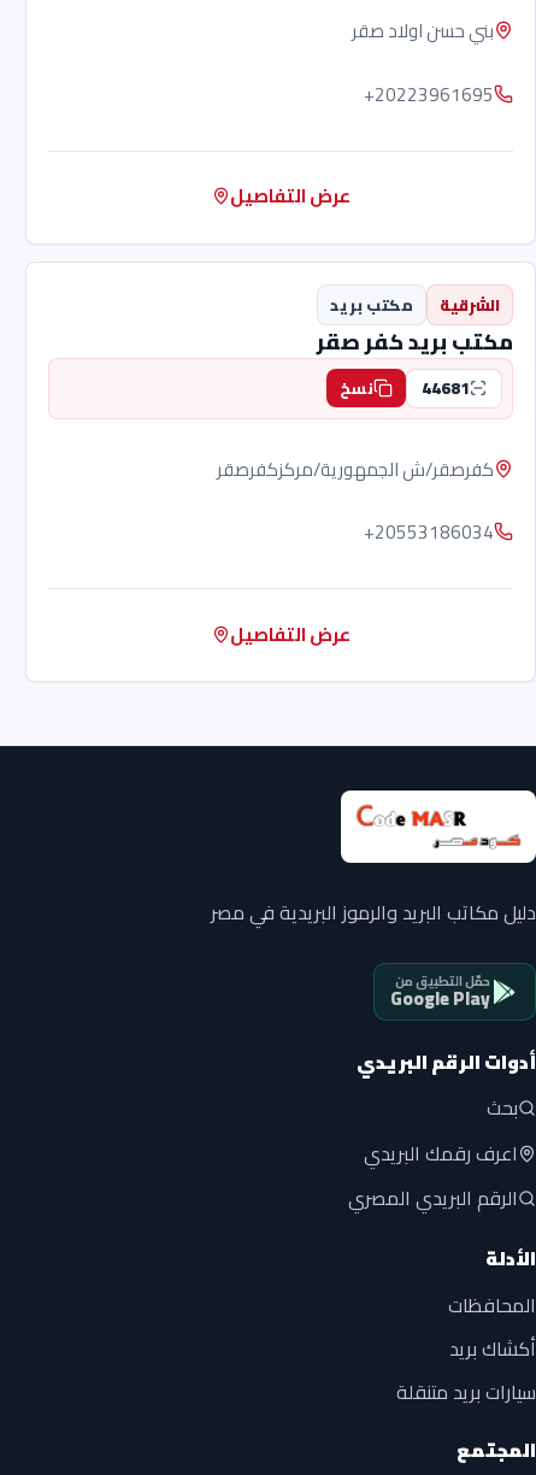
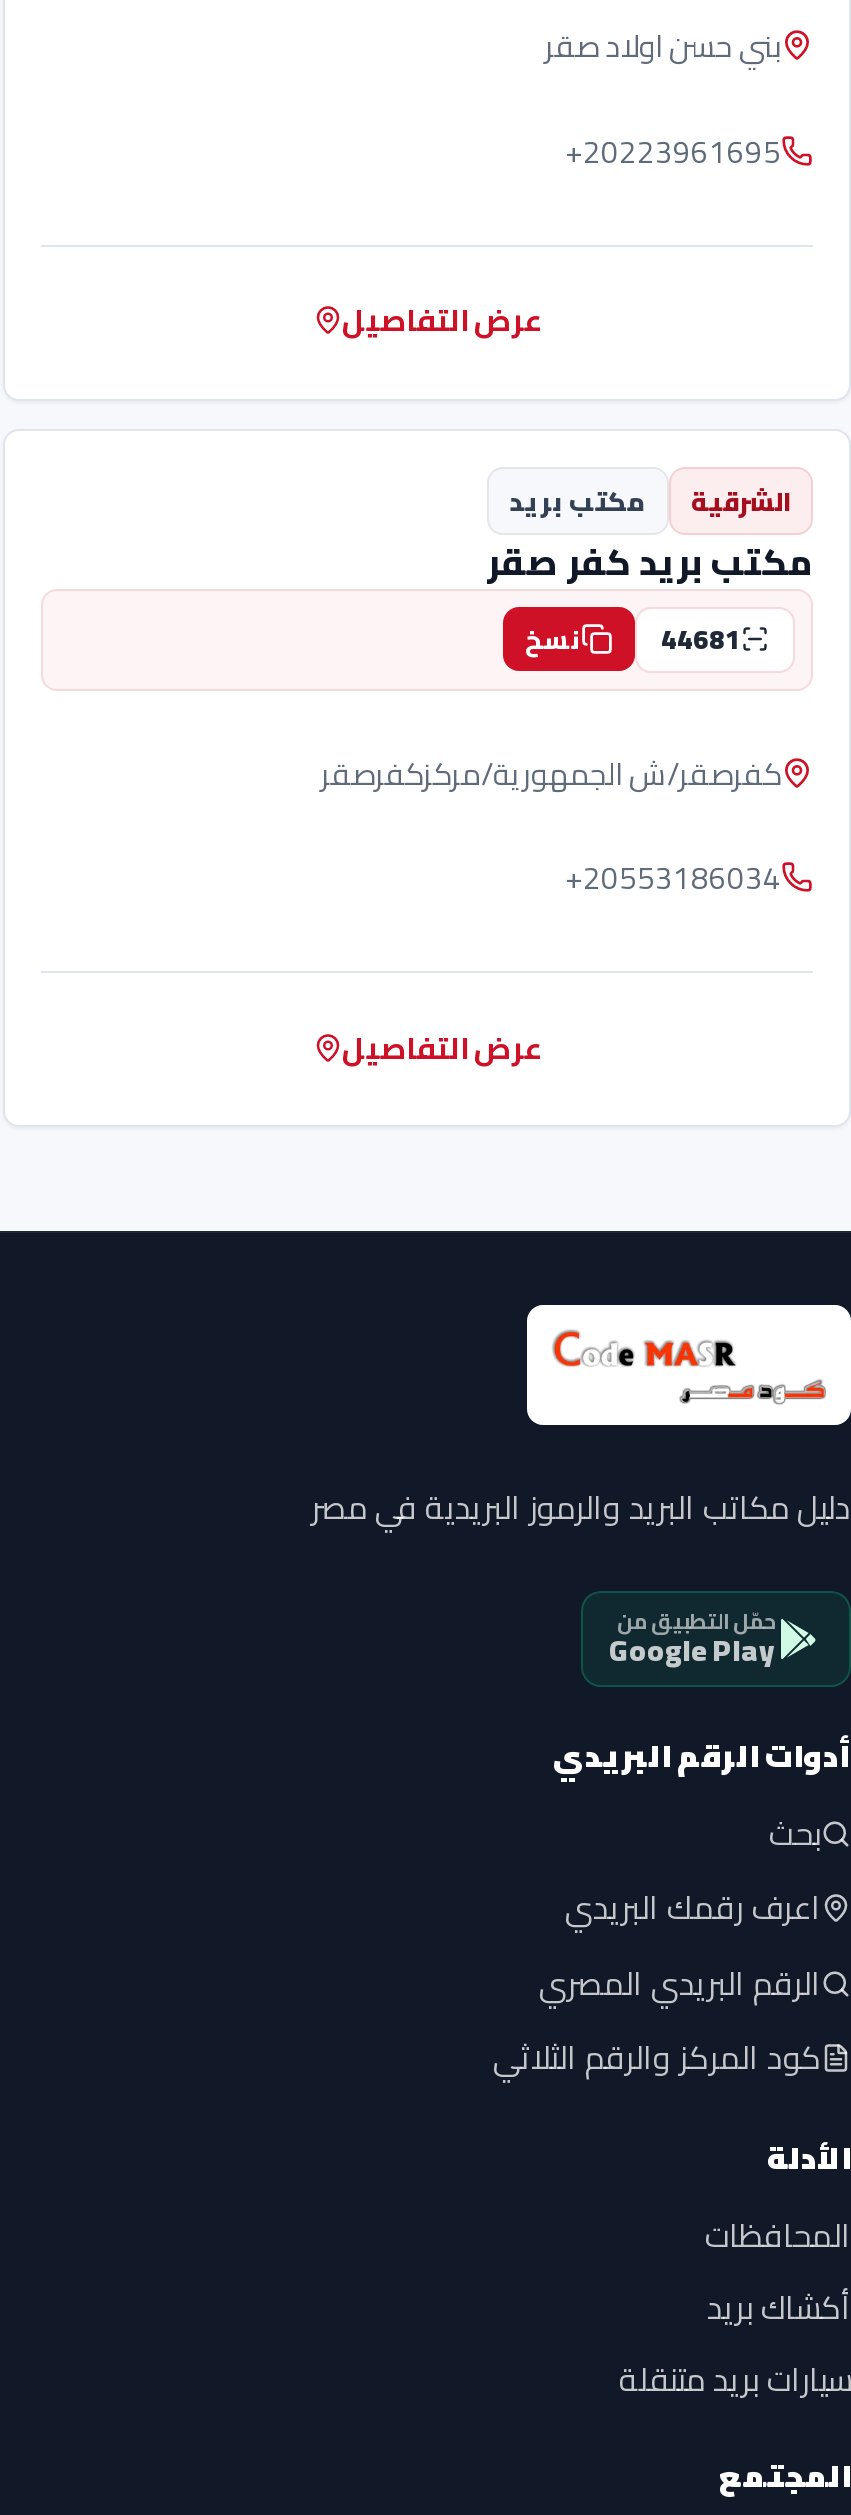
+ كود المركز والرقم الثلاثي
